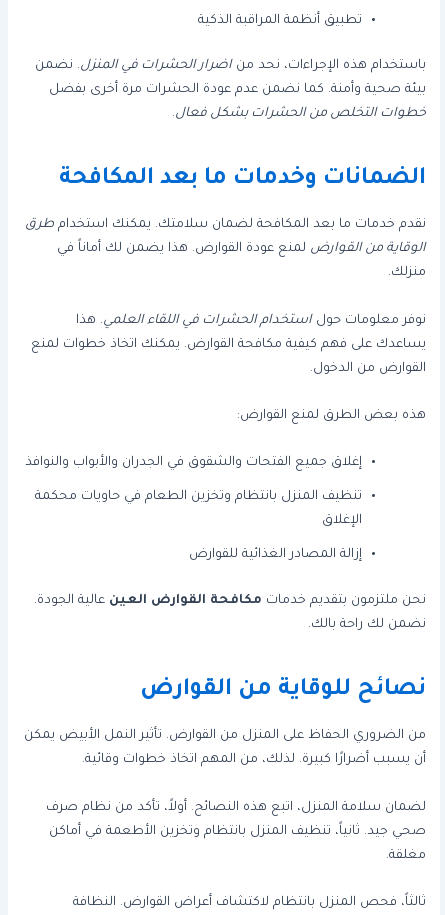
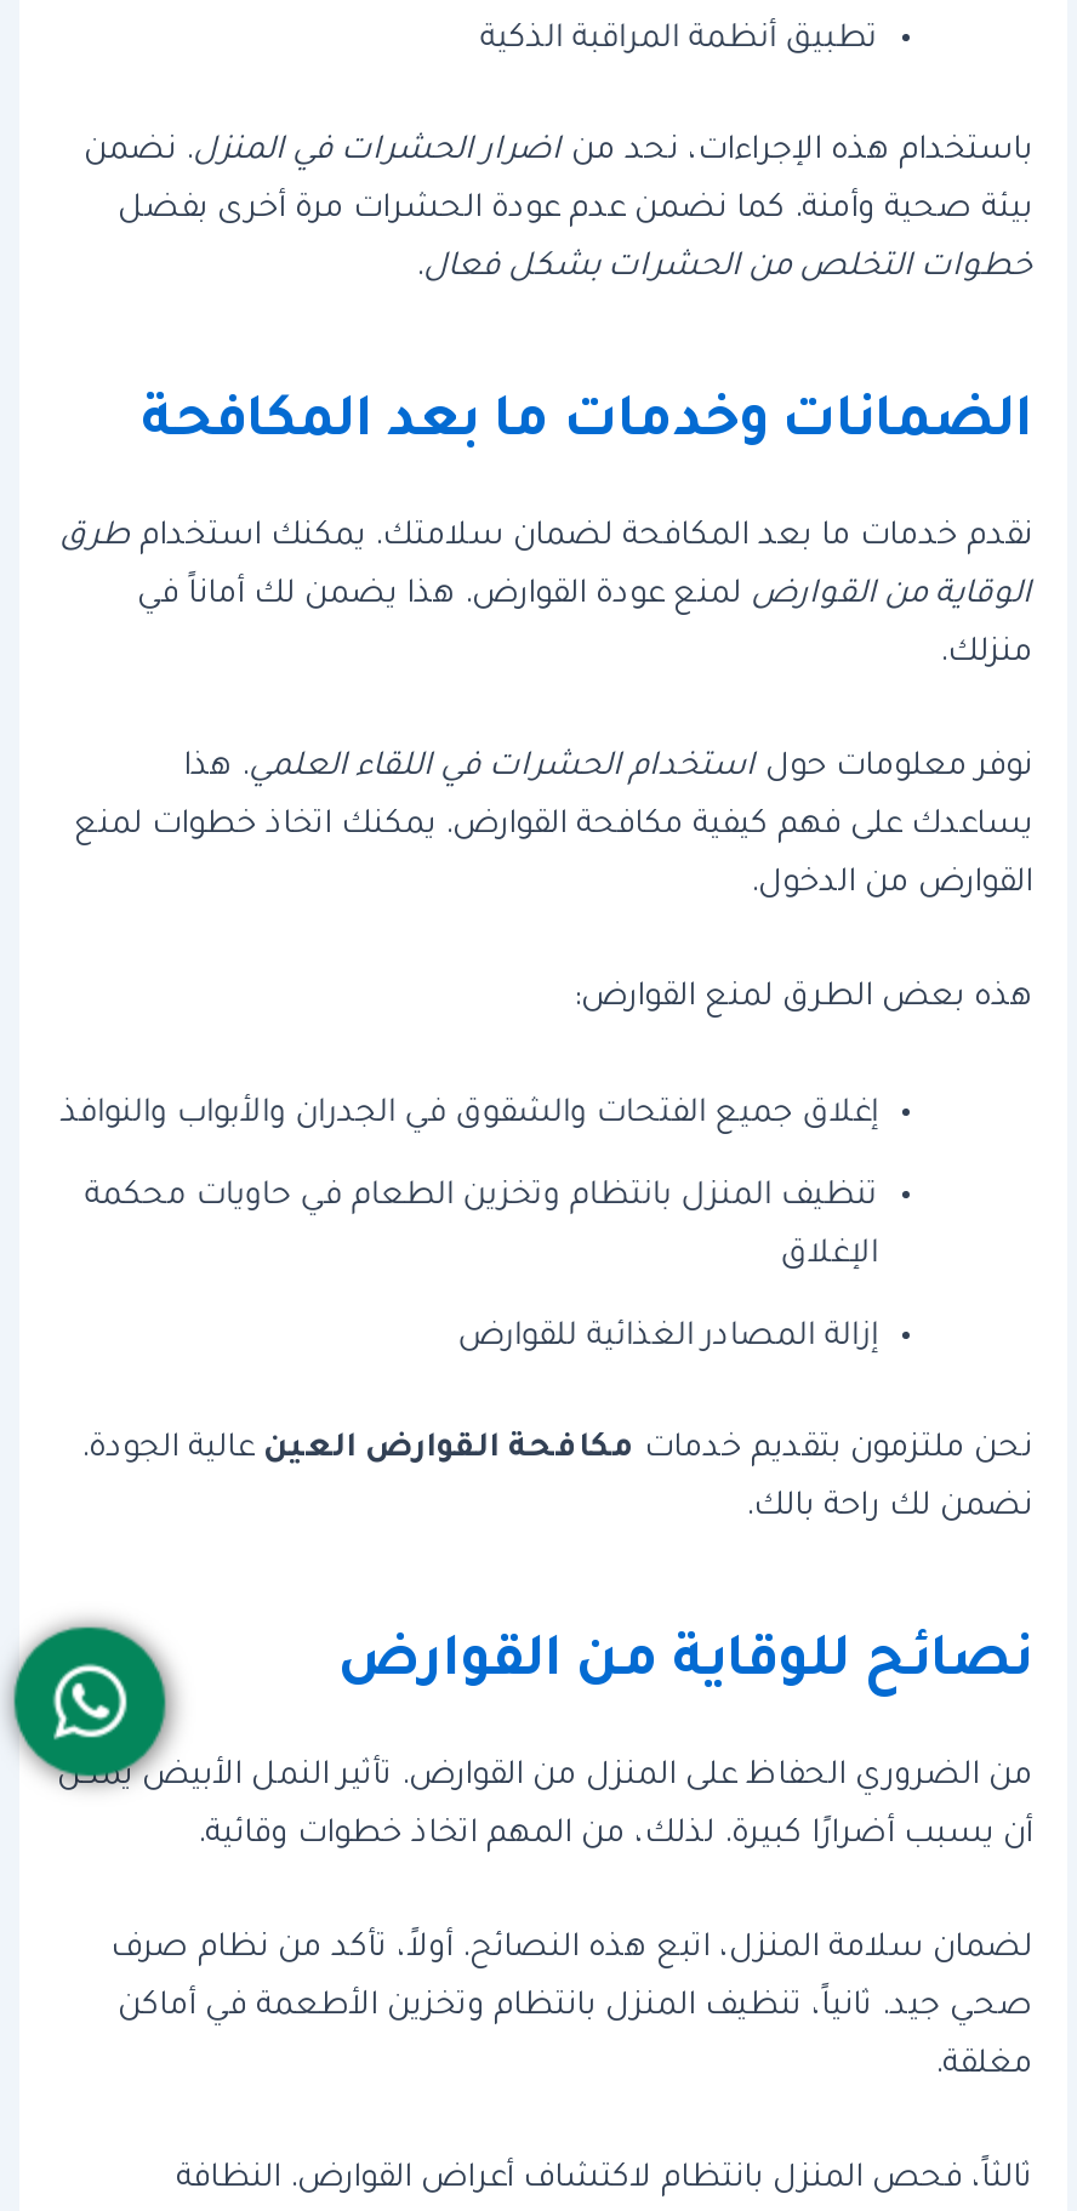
+ [image]
